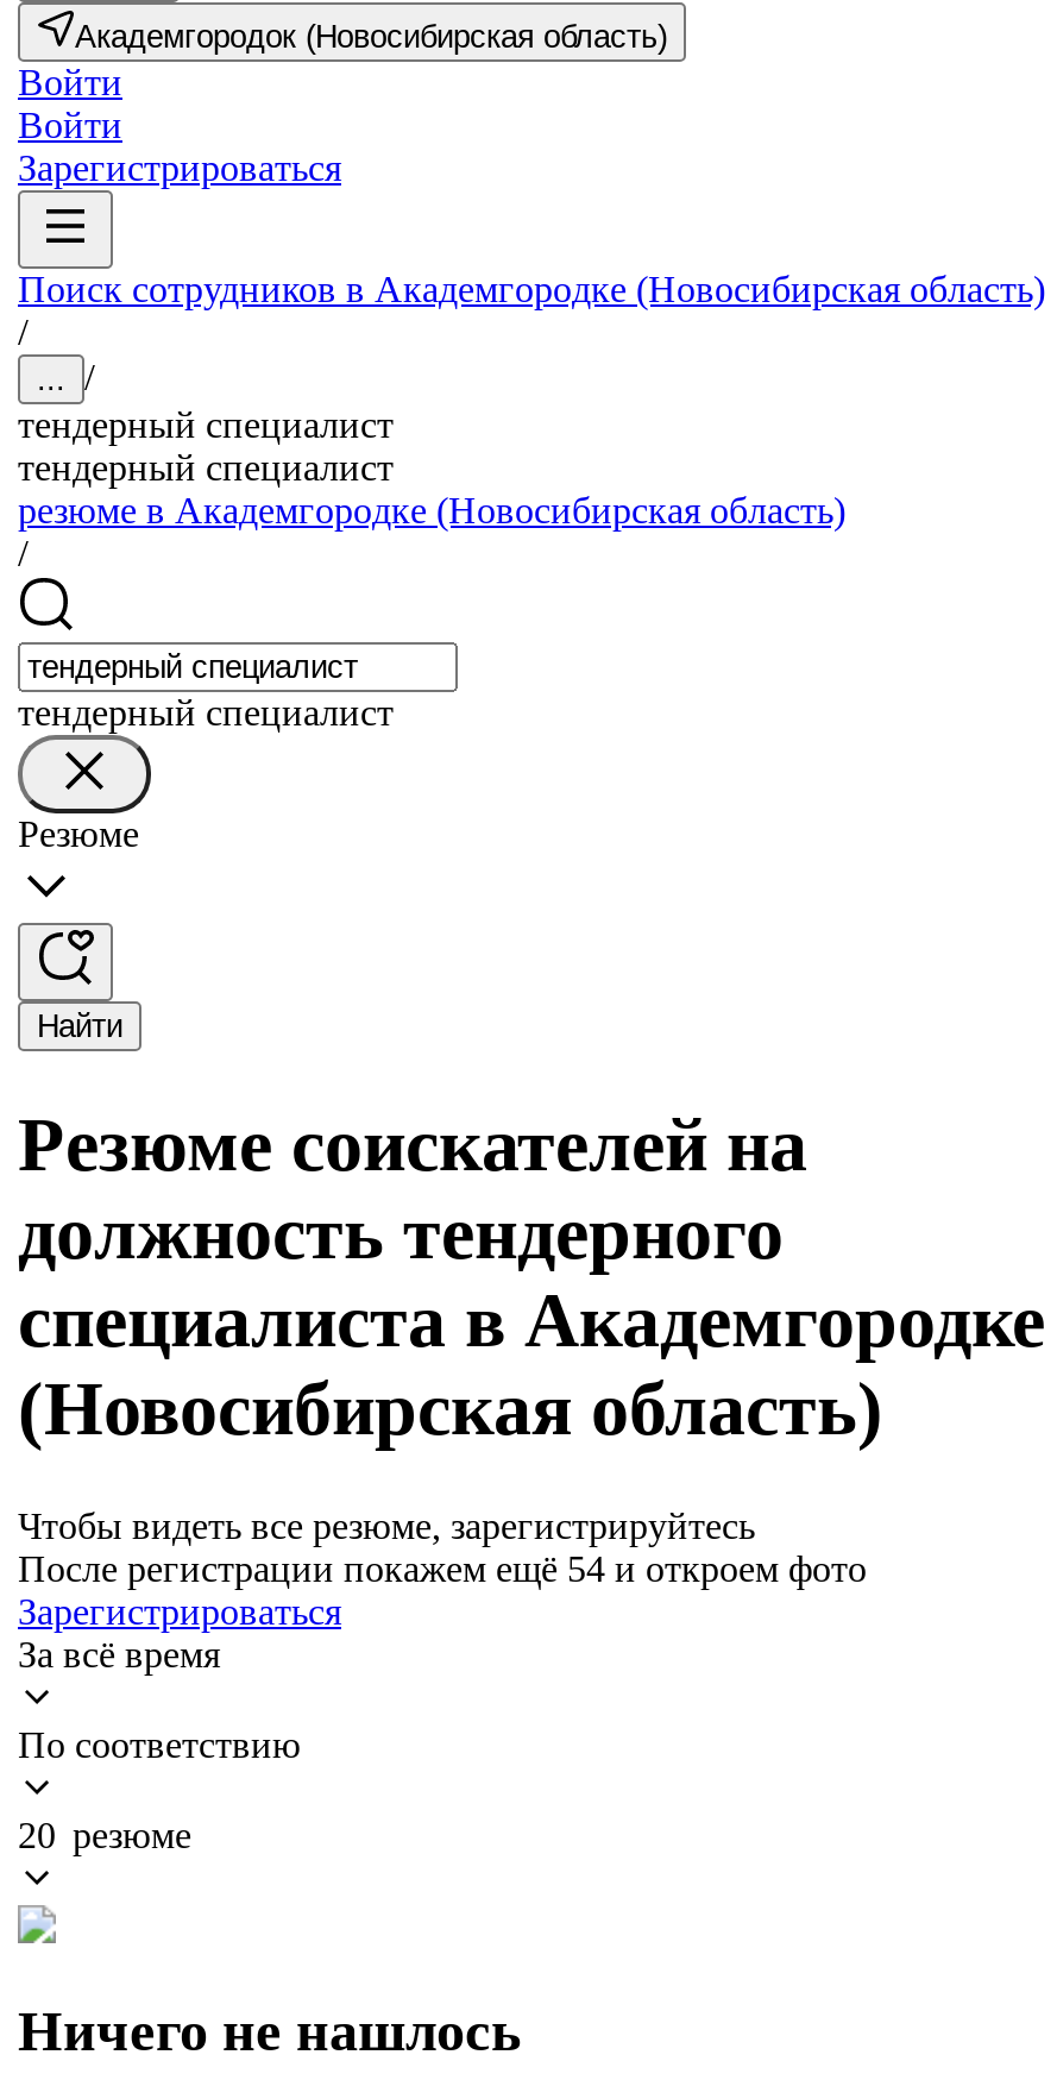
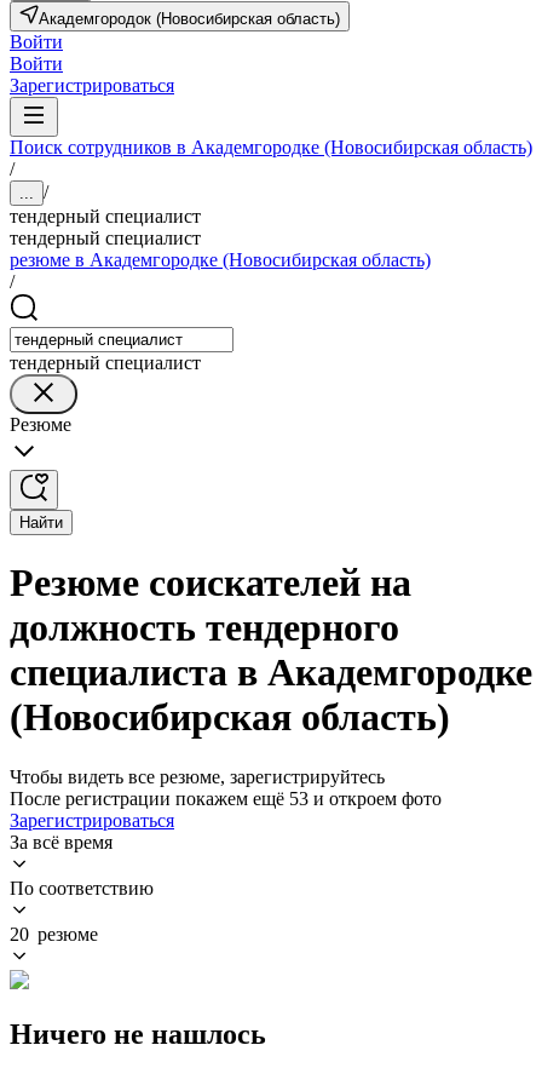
- После регистрации покажем ещё 54 и откроем фото
+ После регистрации покажем ещё 53 и откроем фото
